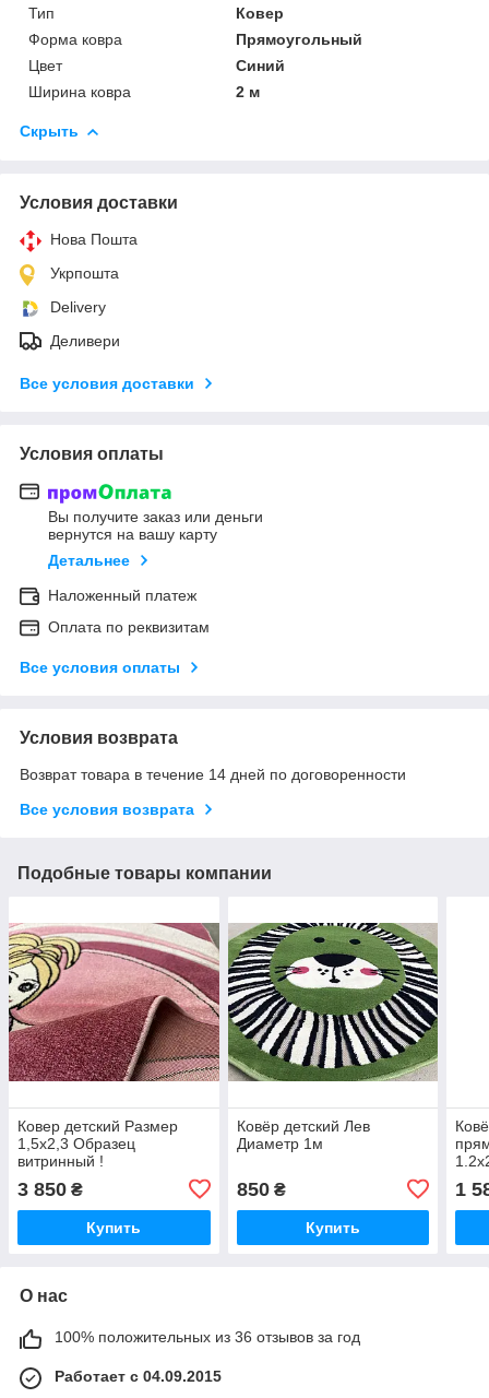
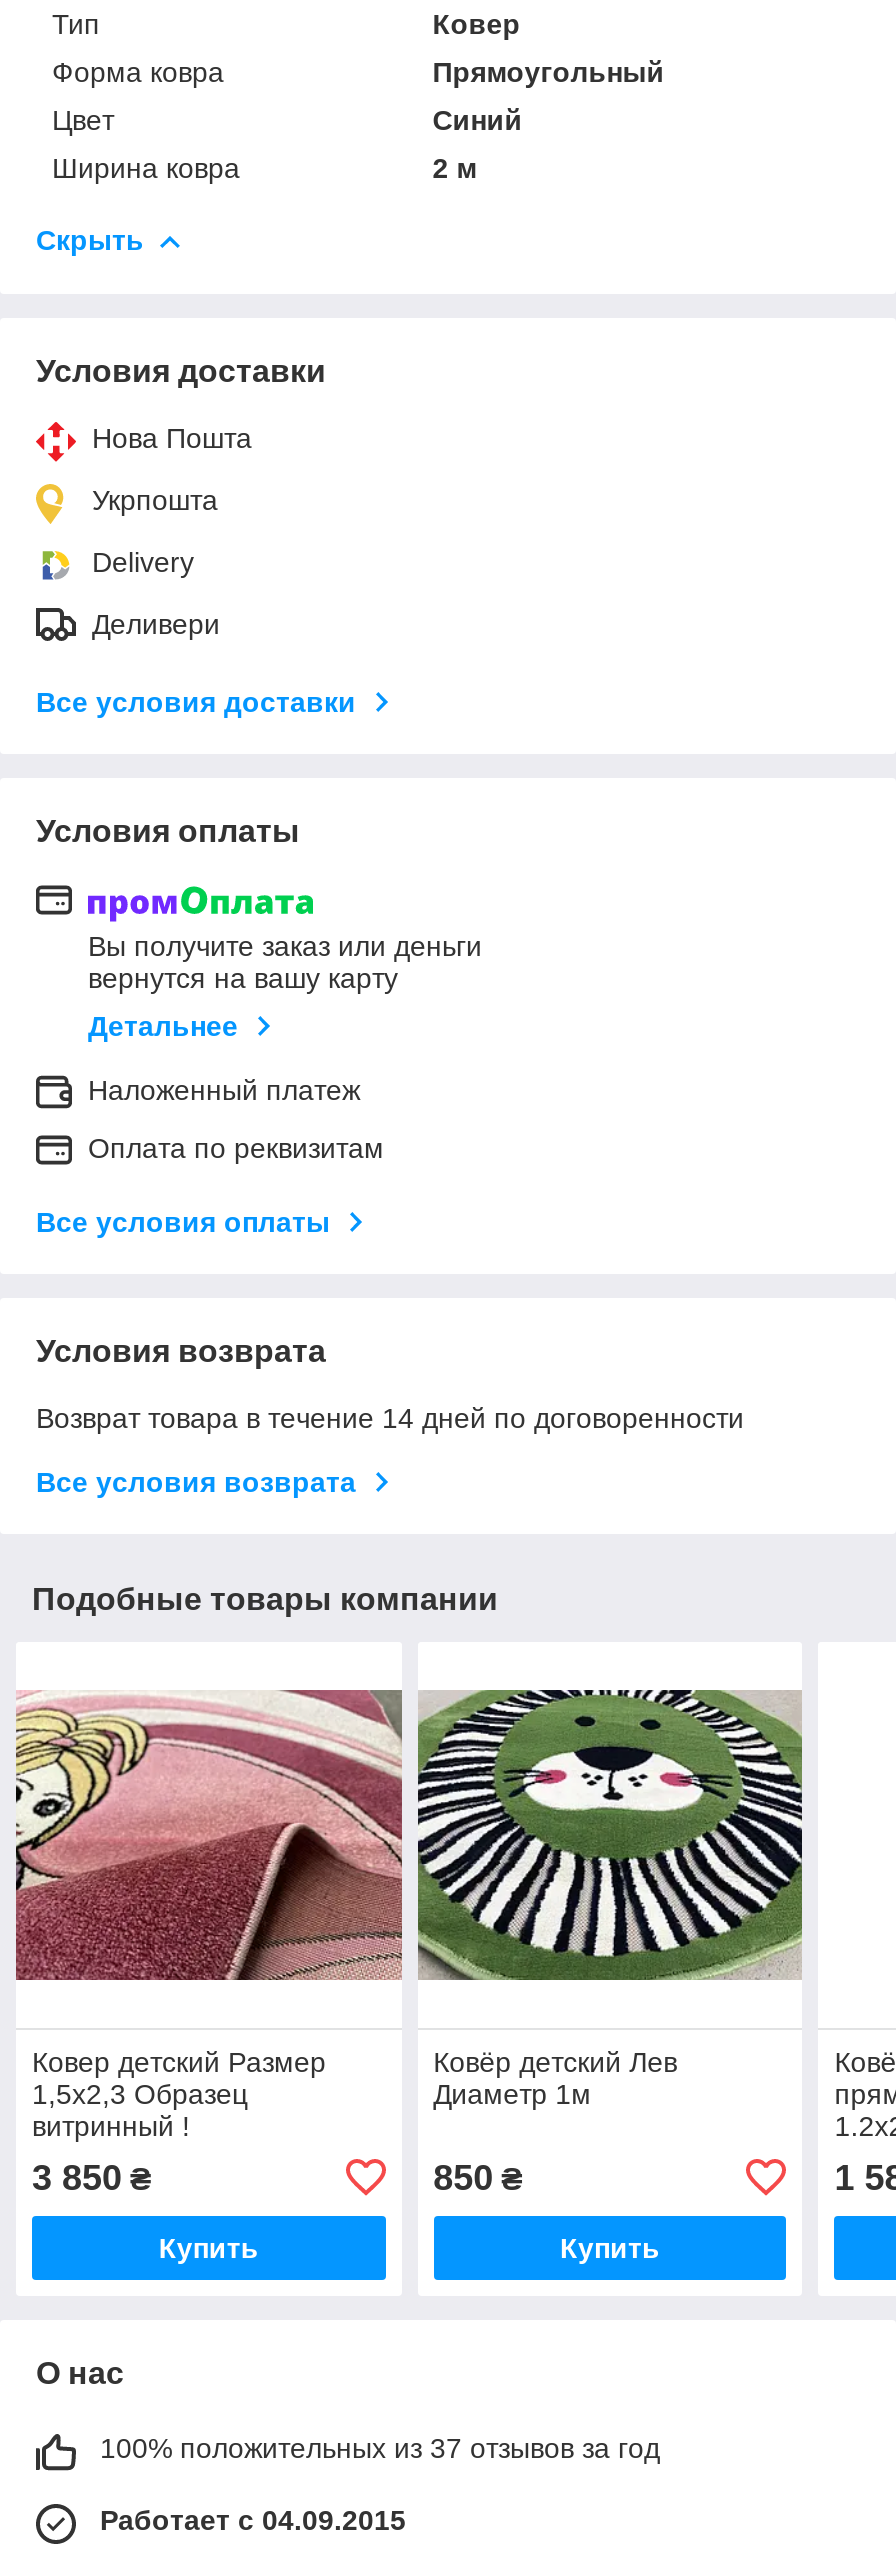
- 100% положительных из 36 отзывов за год
+ 100% положительных из 37 отзывов за год
